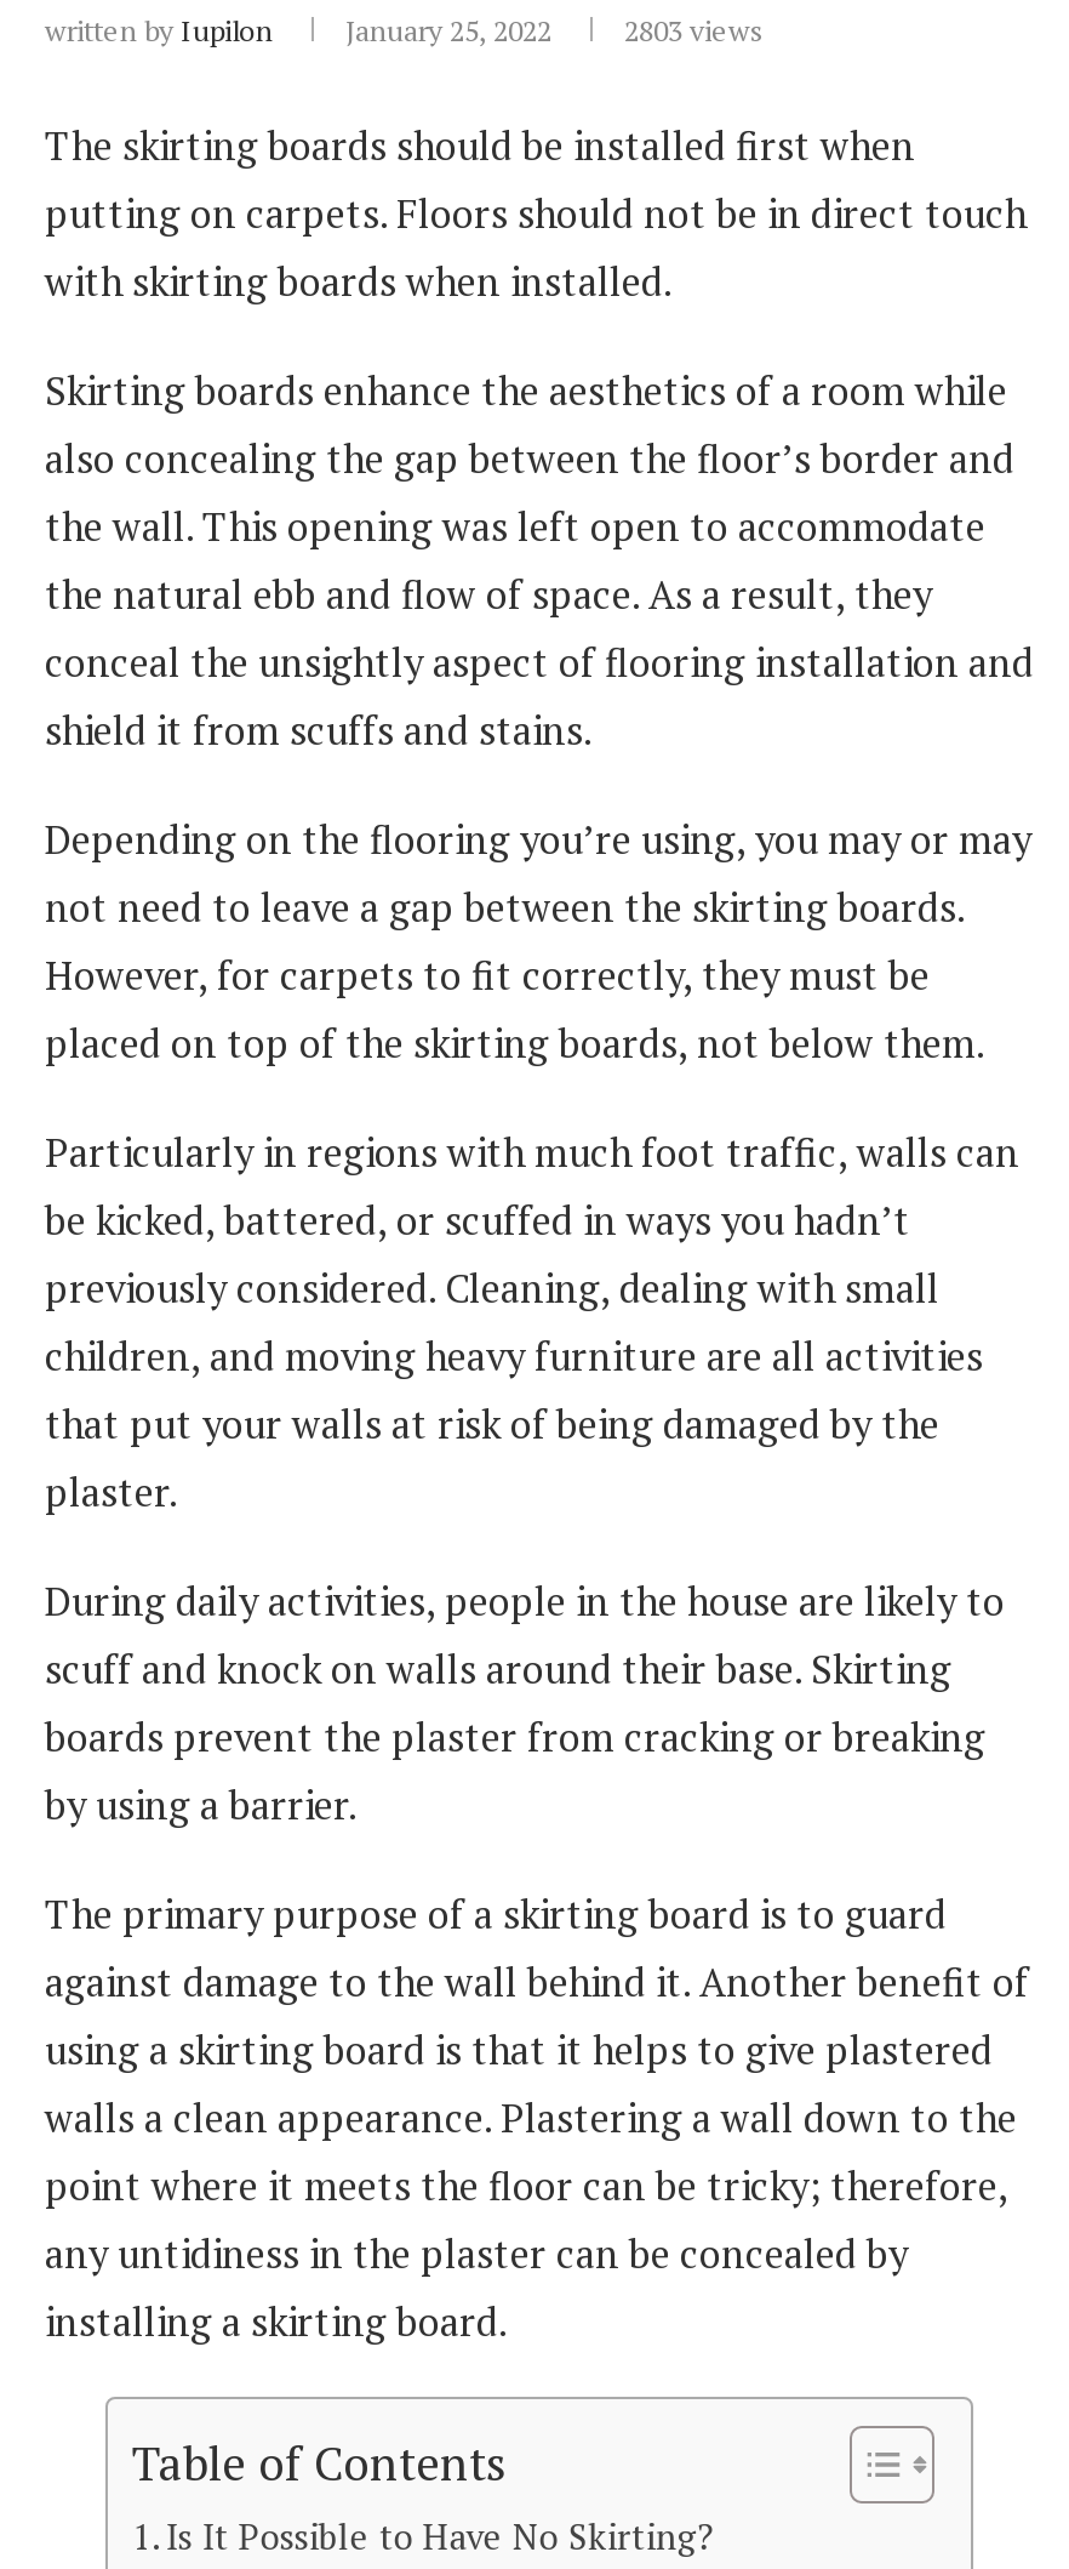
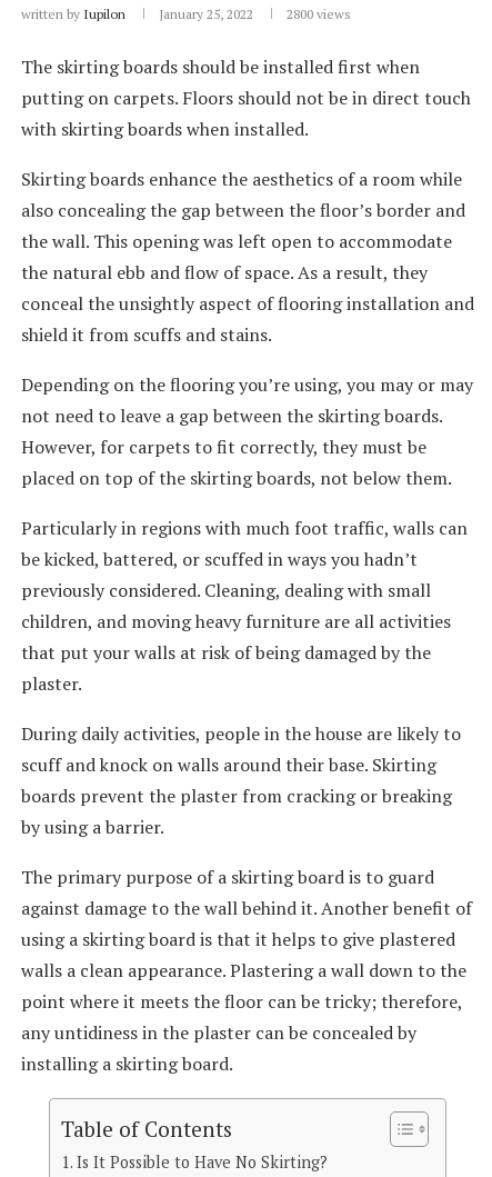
- written by Iupilon January 25, 2022 2803 views
+ written by Iupilon January 25, 2022 2800 views
